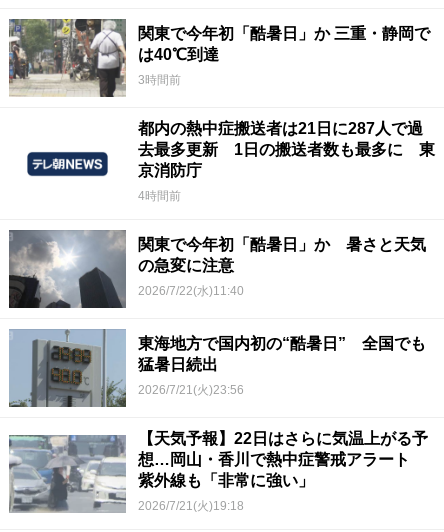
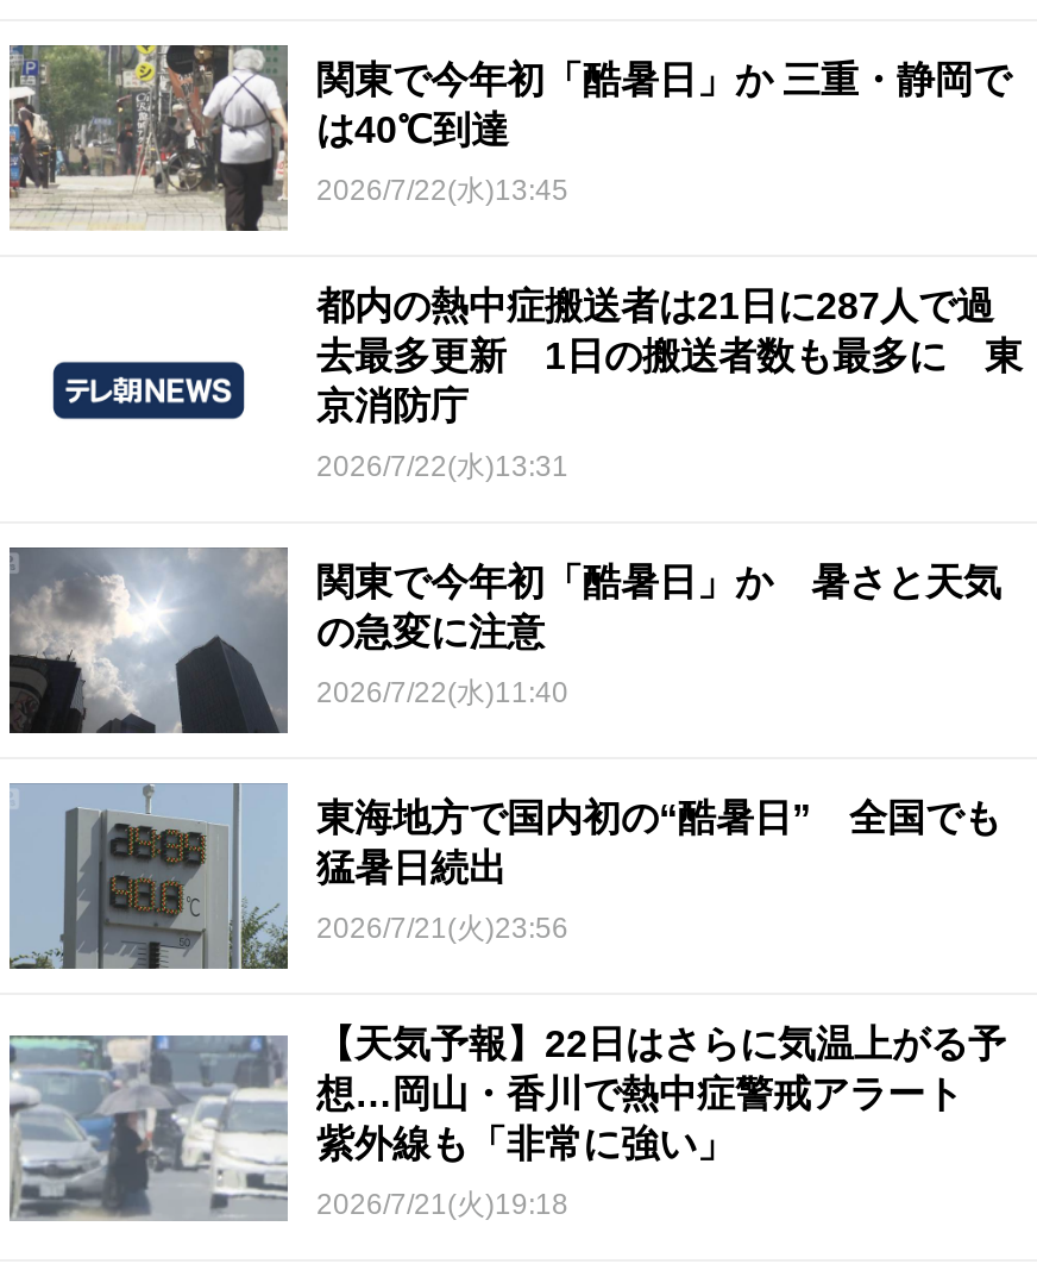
- 3時間前
+ 2026/7/22(水)13:45

- 4時間前
+ 2026/7/22(水)13:31
